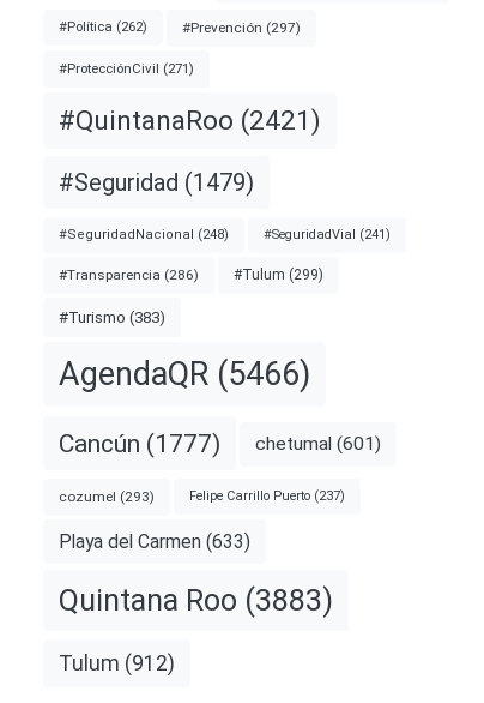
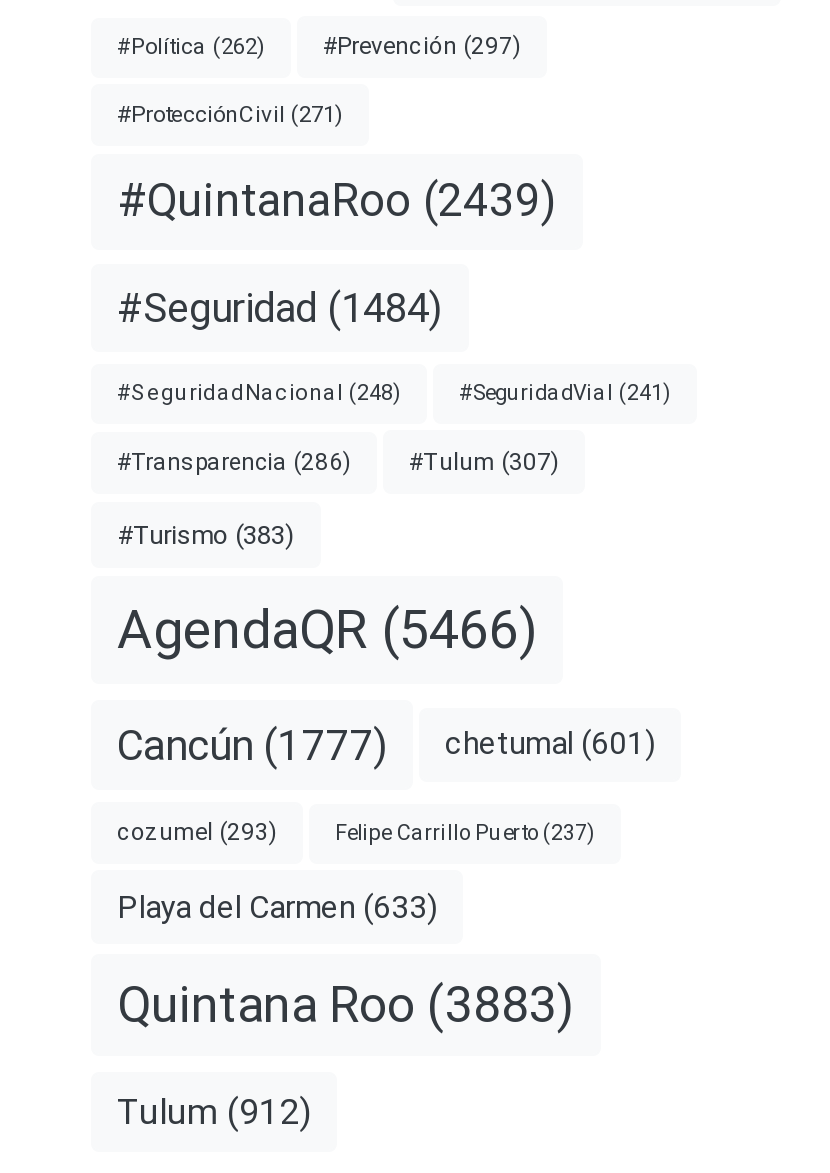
- #QuintanaRoo (2421)
+ #QuintanaRoo (2439)

- #Seguridad (1479)
+ #Seguridad (1484)

- #Tulum (299)
+ #Tulum (307)
